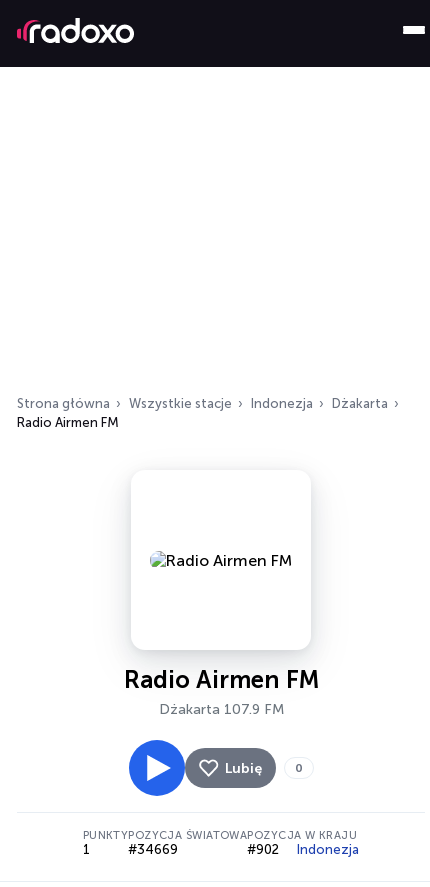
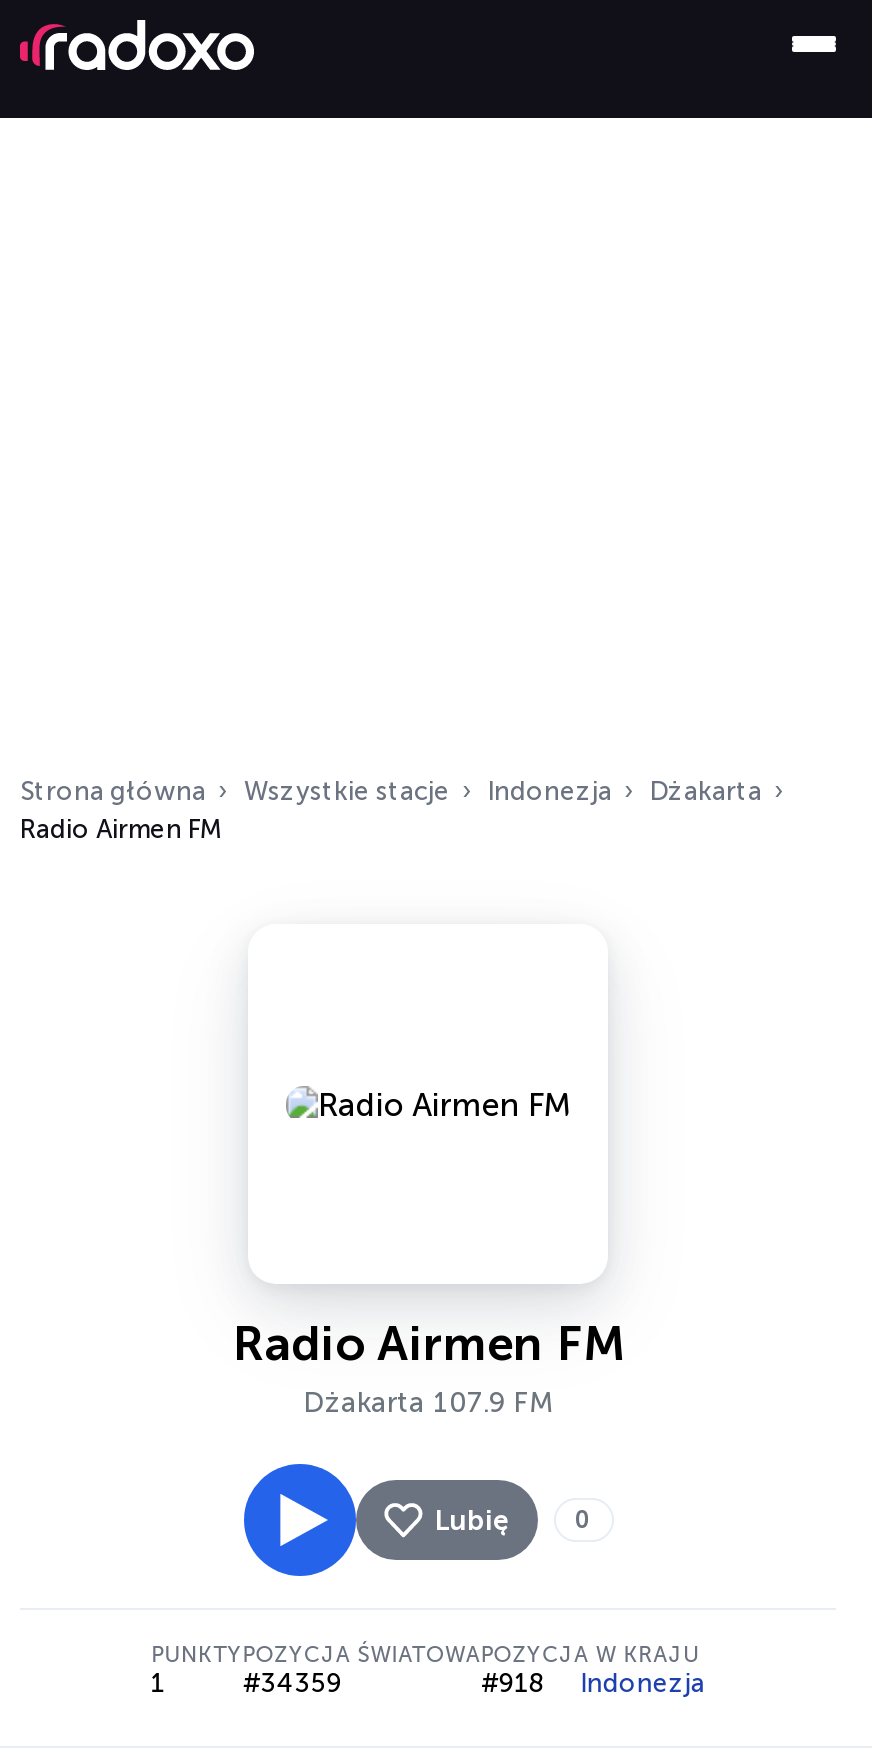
- #34669
+ #34359

- #902 Indonezja
+ #918 Indonezja
